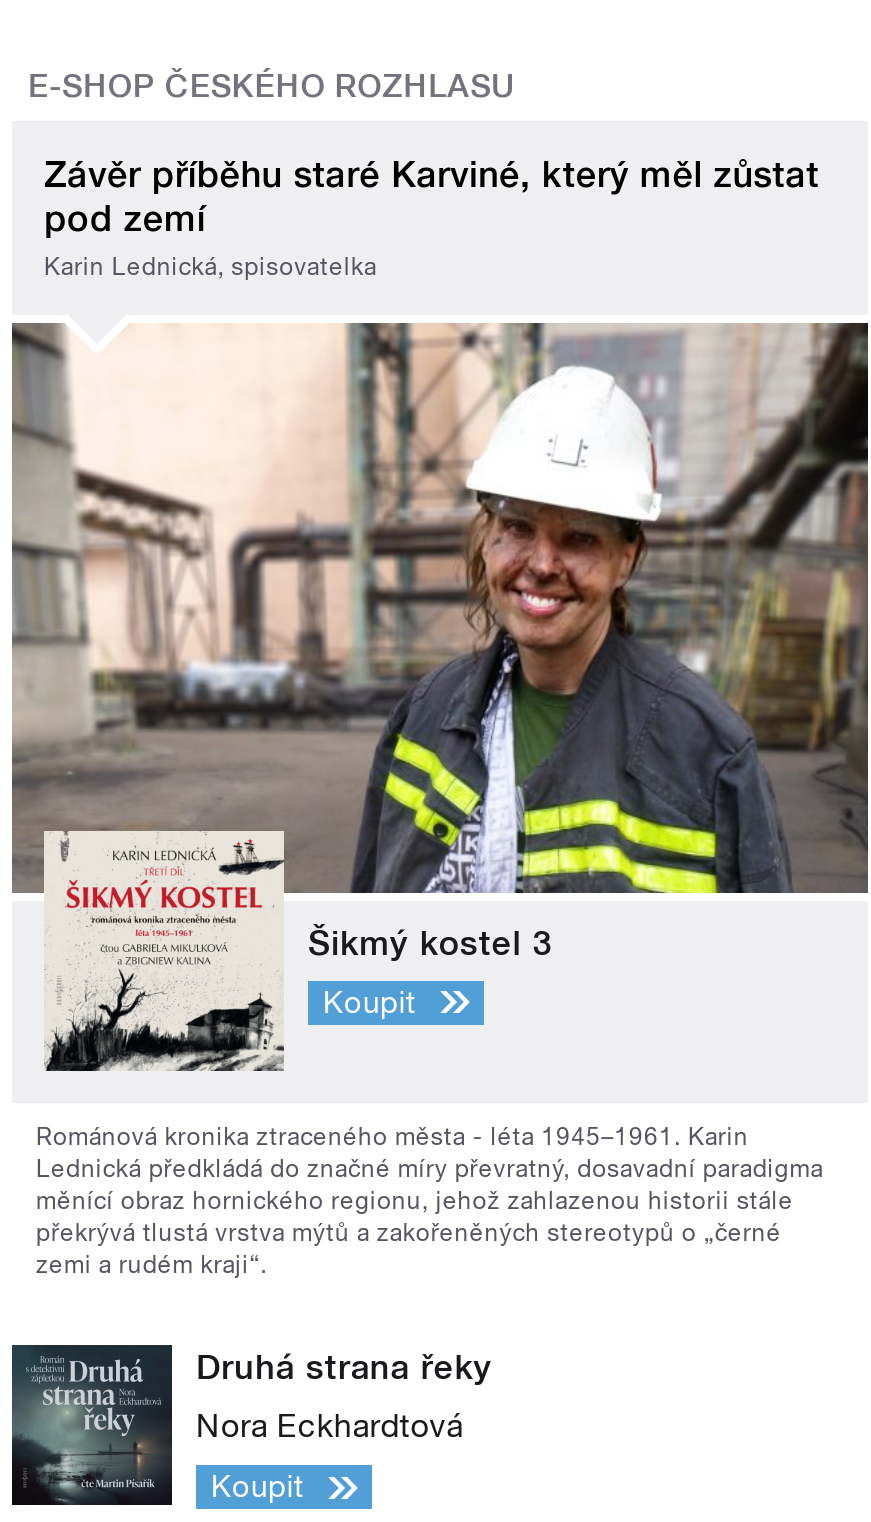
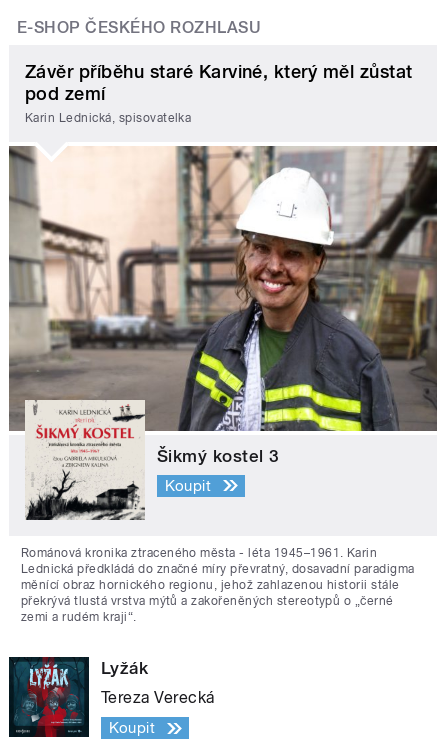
- [image]
- Druhá strana řeky
+ [image]
+ Lyžák

- Nora Eckhardtová
+ Tereza Verecká
